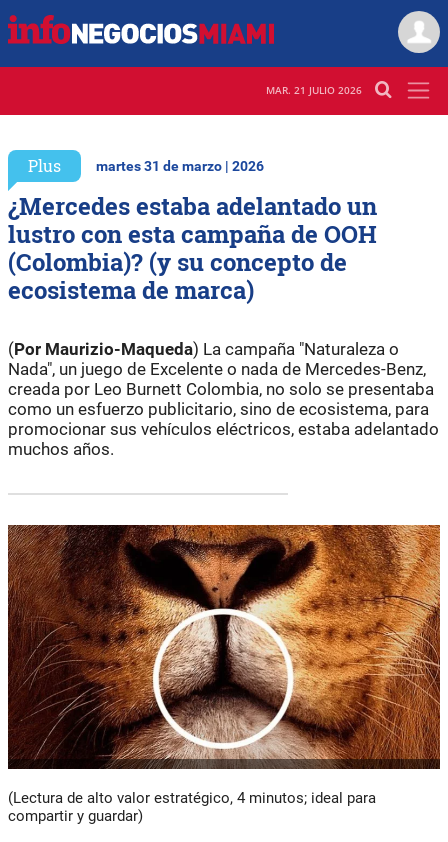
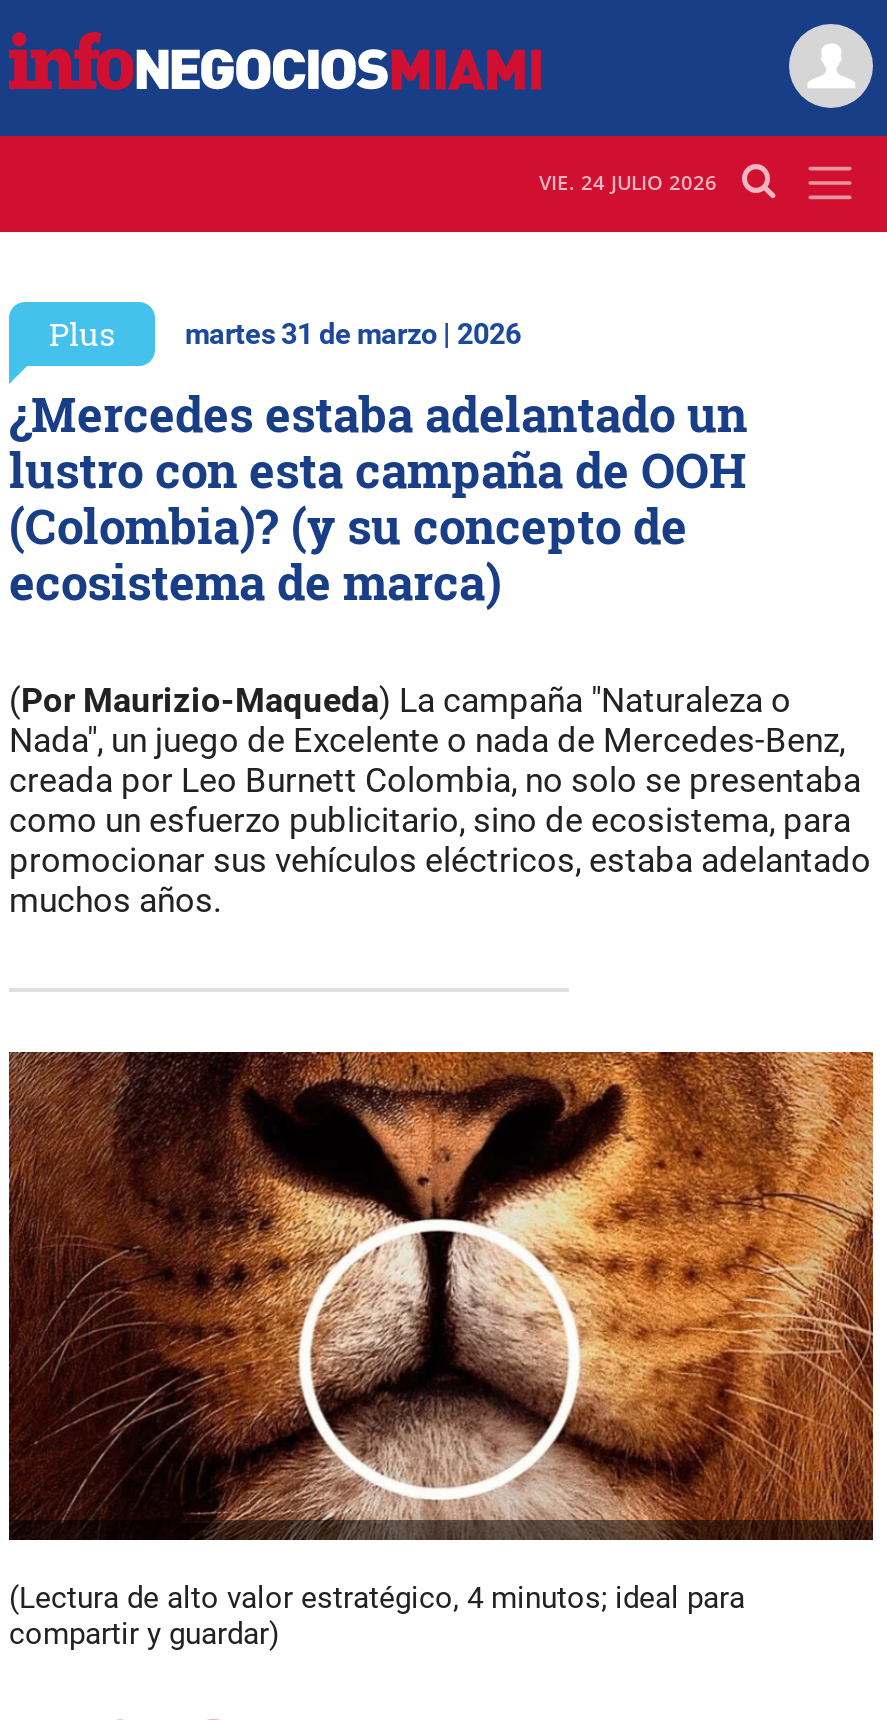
- MAR. 21 JULIO 2026
+ VIE. 24 JULIO 2026
